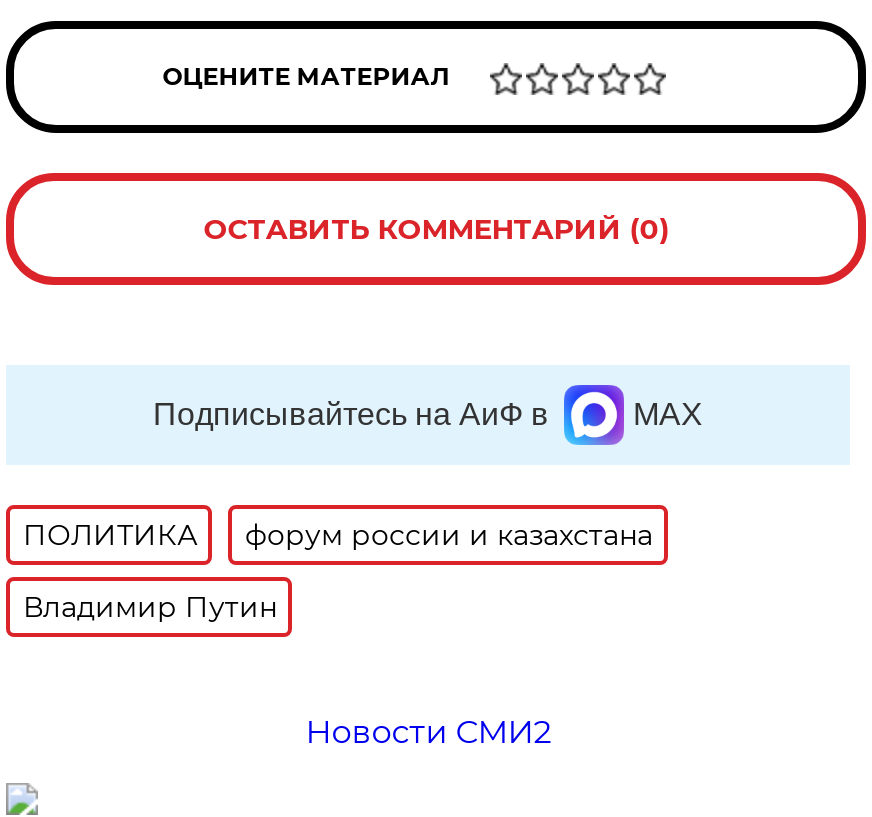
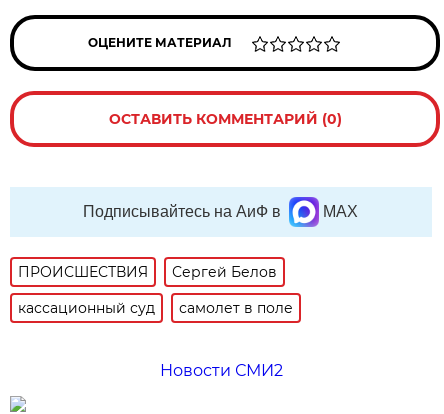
- ПОЛИТИКА
- форум россии и казахстана
+ ПРОИСШЕСТВИЯ
+ Сергей Белов

- Владимир Путин
+ кассационный суд
+ самолет в поле
